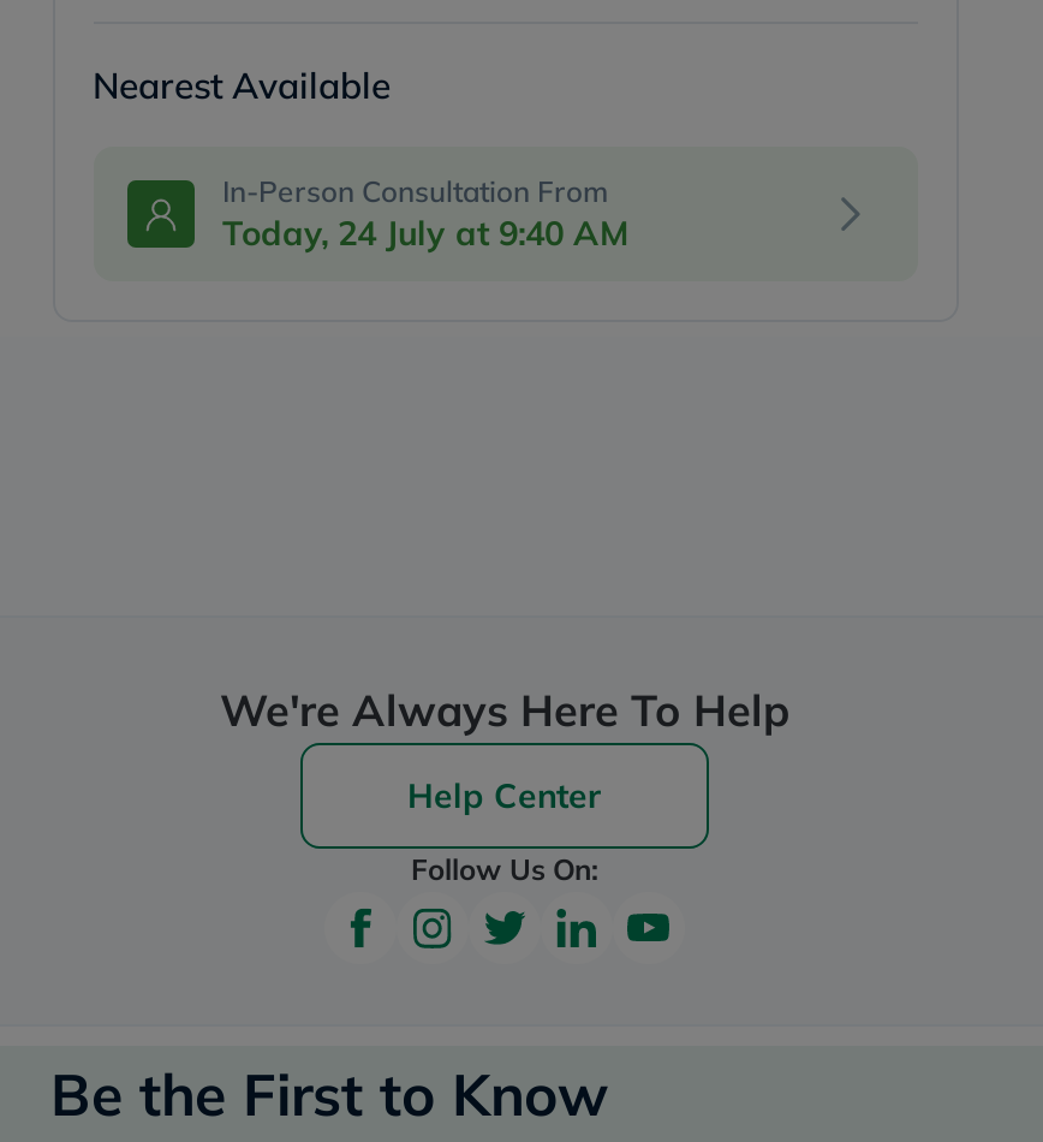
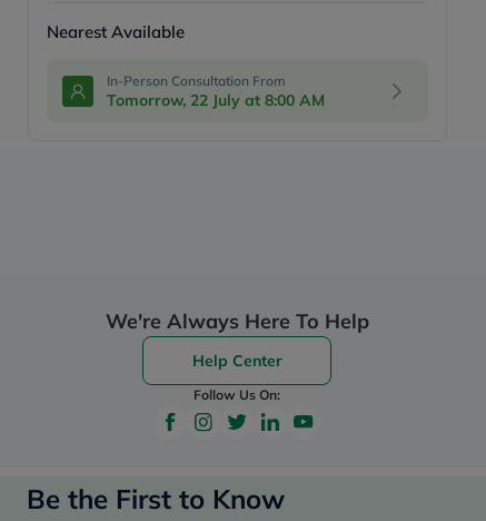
- Today, 24 July at 9:40 AM
+ Tomorrow, 22 July at 8:00 AM
